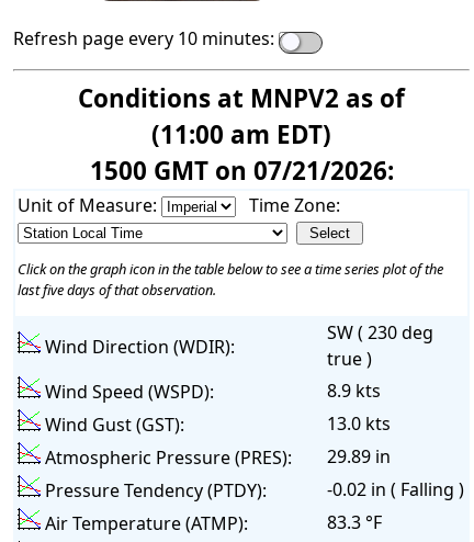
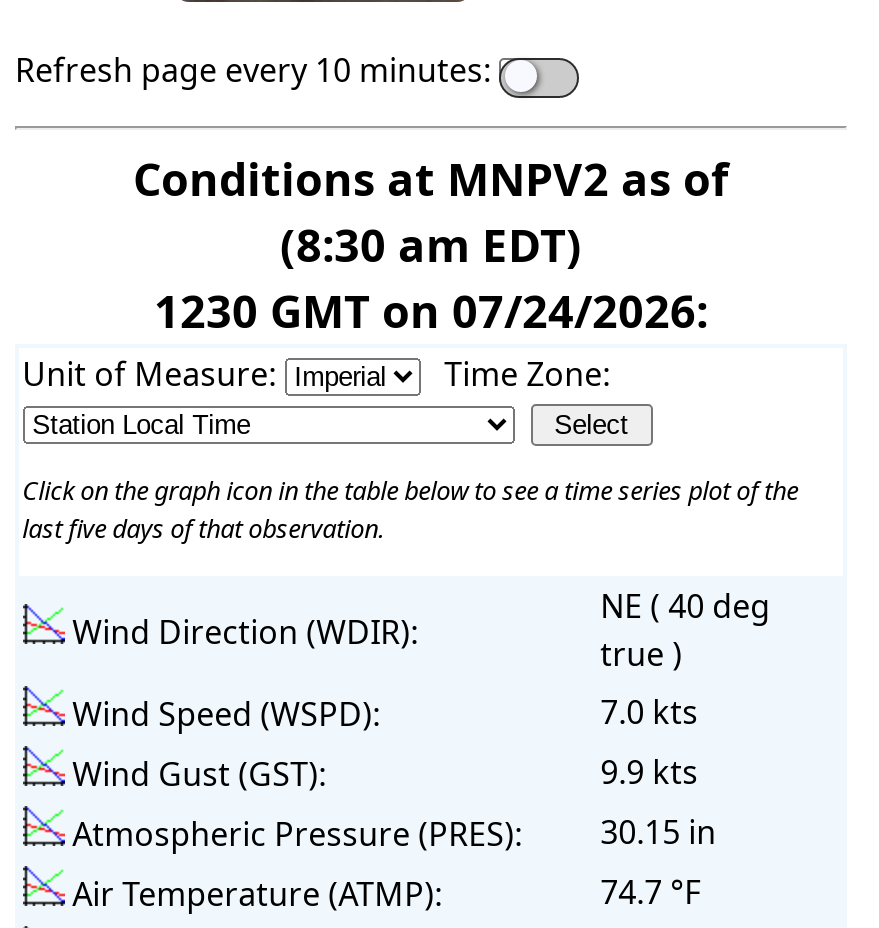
- (11:00 am EDT)
+ (8:30 am EDT)

- 1500 GMT on 07/21/2026:
+ 1230 GMT on 07/24/2026:

- SW ( 230 deg
+ NE ( 40 deg

- 8.9 kts
+ 7.0 kts

- 13.0 kts
+ 9.9 kts

- 29.89 in
- Pressure Tendency (PTDY):
- -0.02 in ( Falling )
+ 30.15 in

- 83.3 °F
+ 74.7 °F
